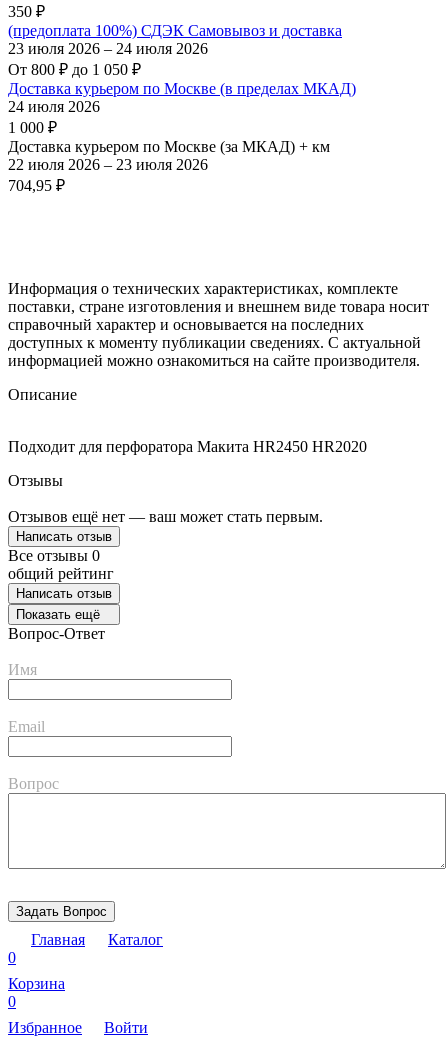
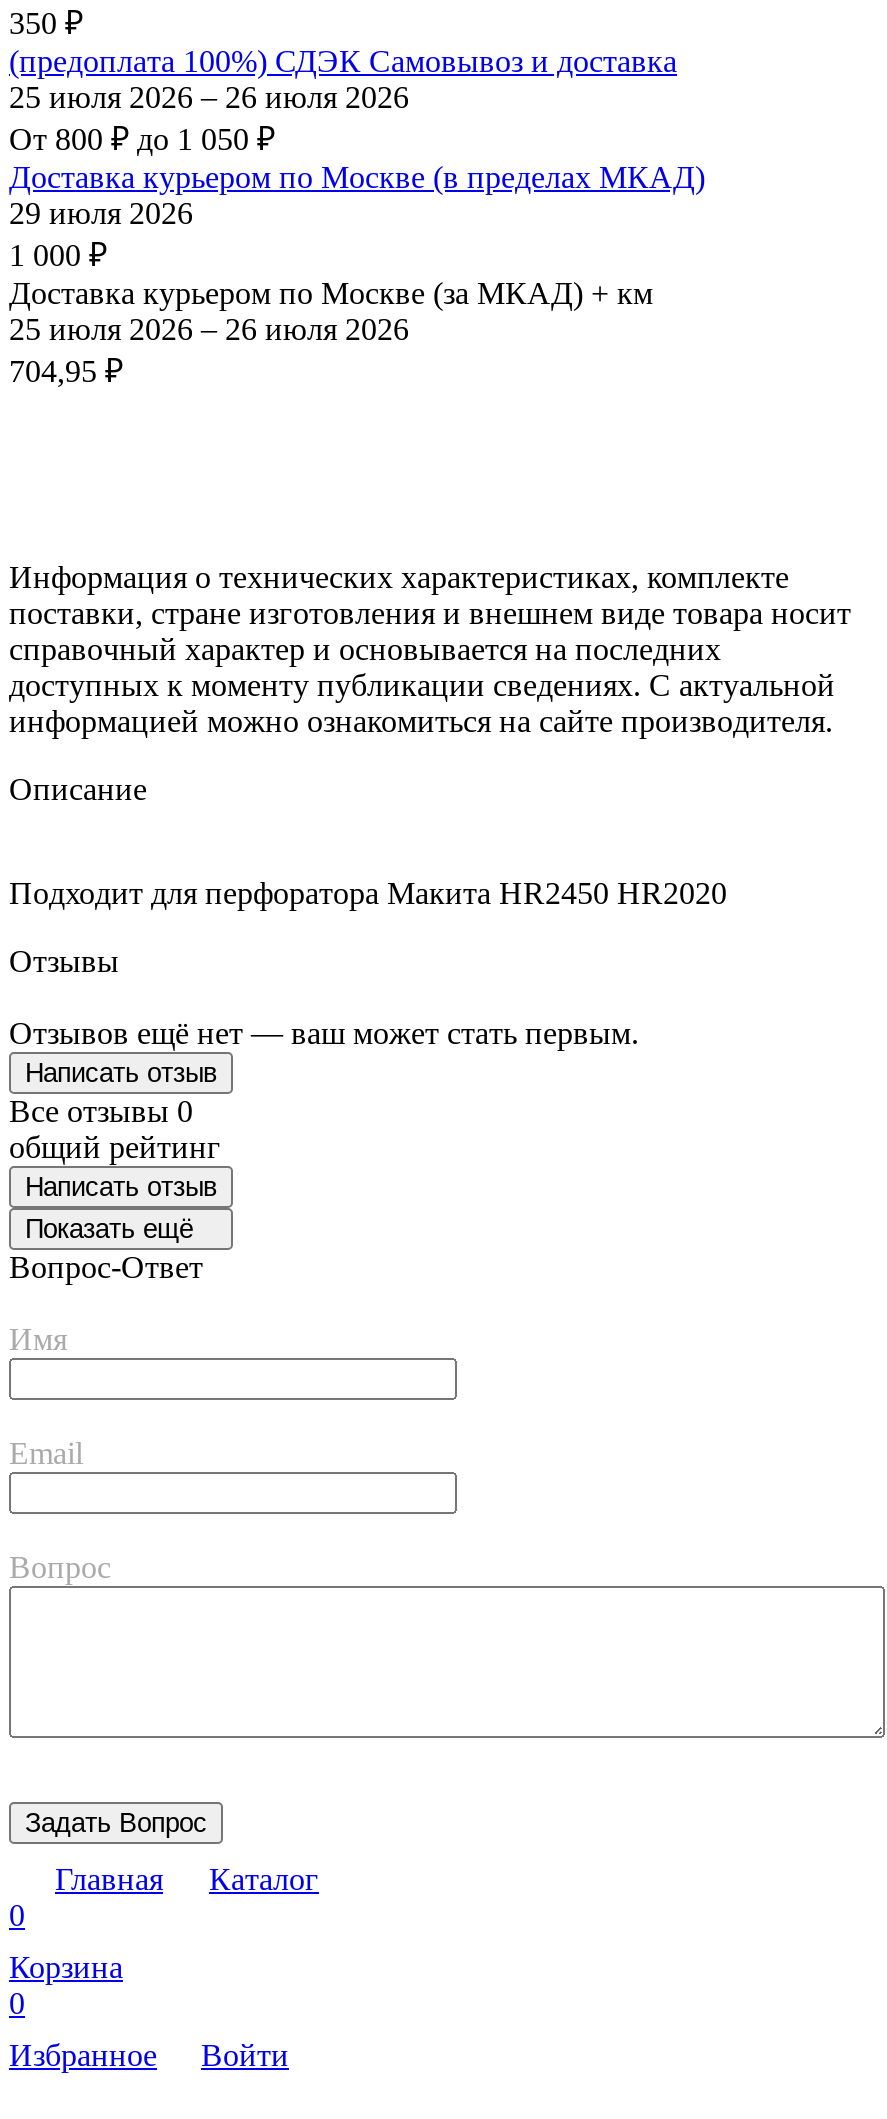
- 23 июля 2026 – 24 июля 2026
+ 25 июля 2026 – 26 июля 2026

- 24 июля 2026
+ 29 июля 2026

- 22 июля 2026 – 23 июля 2026
+ 25 июля 2026 – 26 июля 2026
